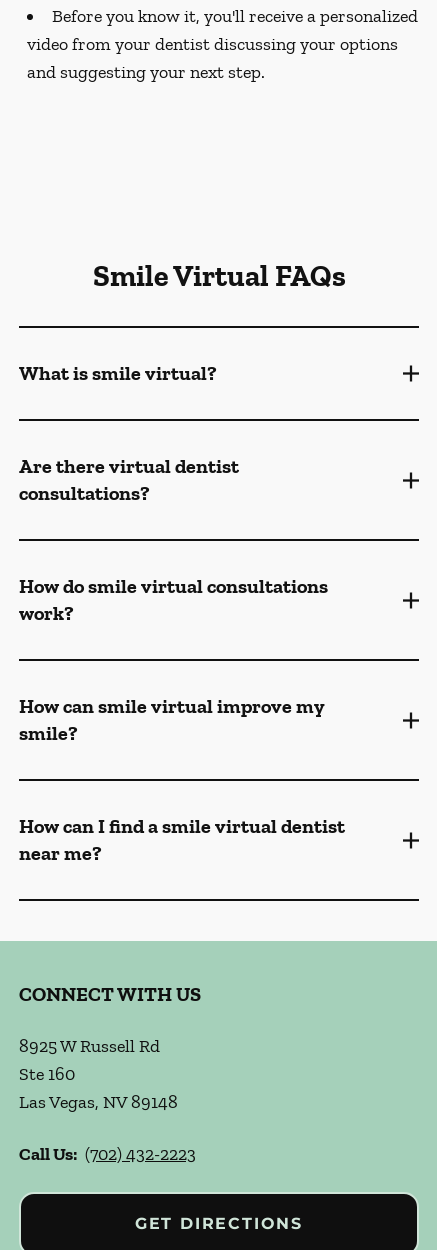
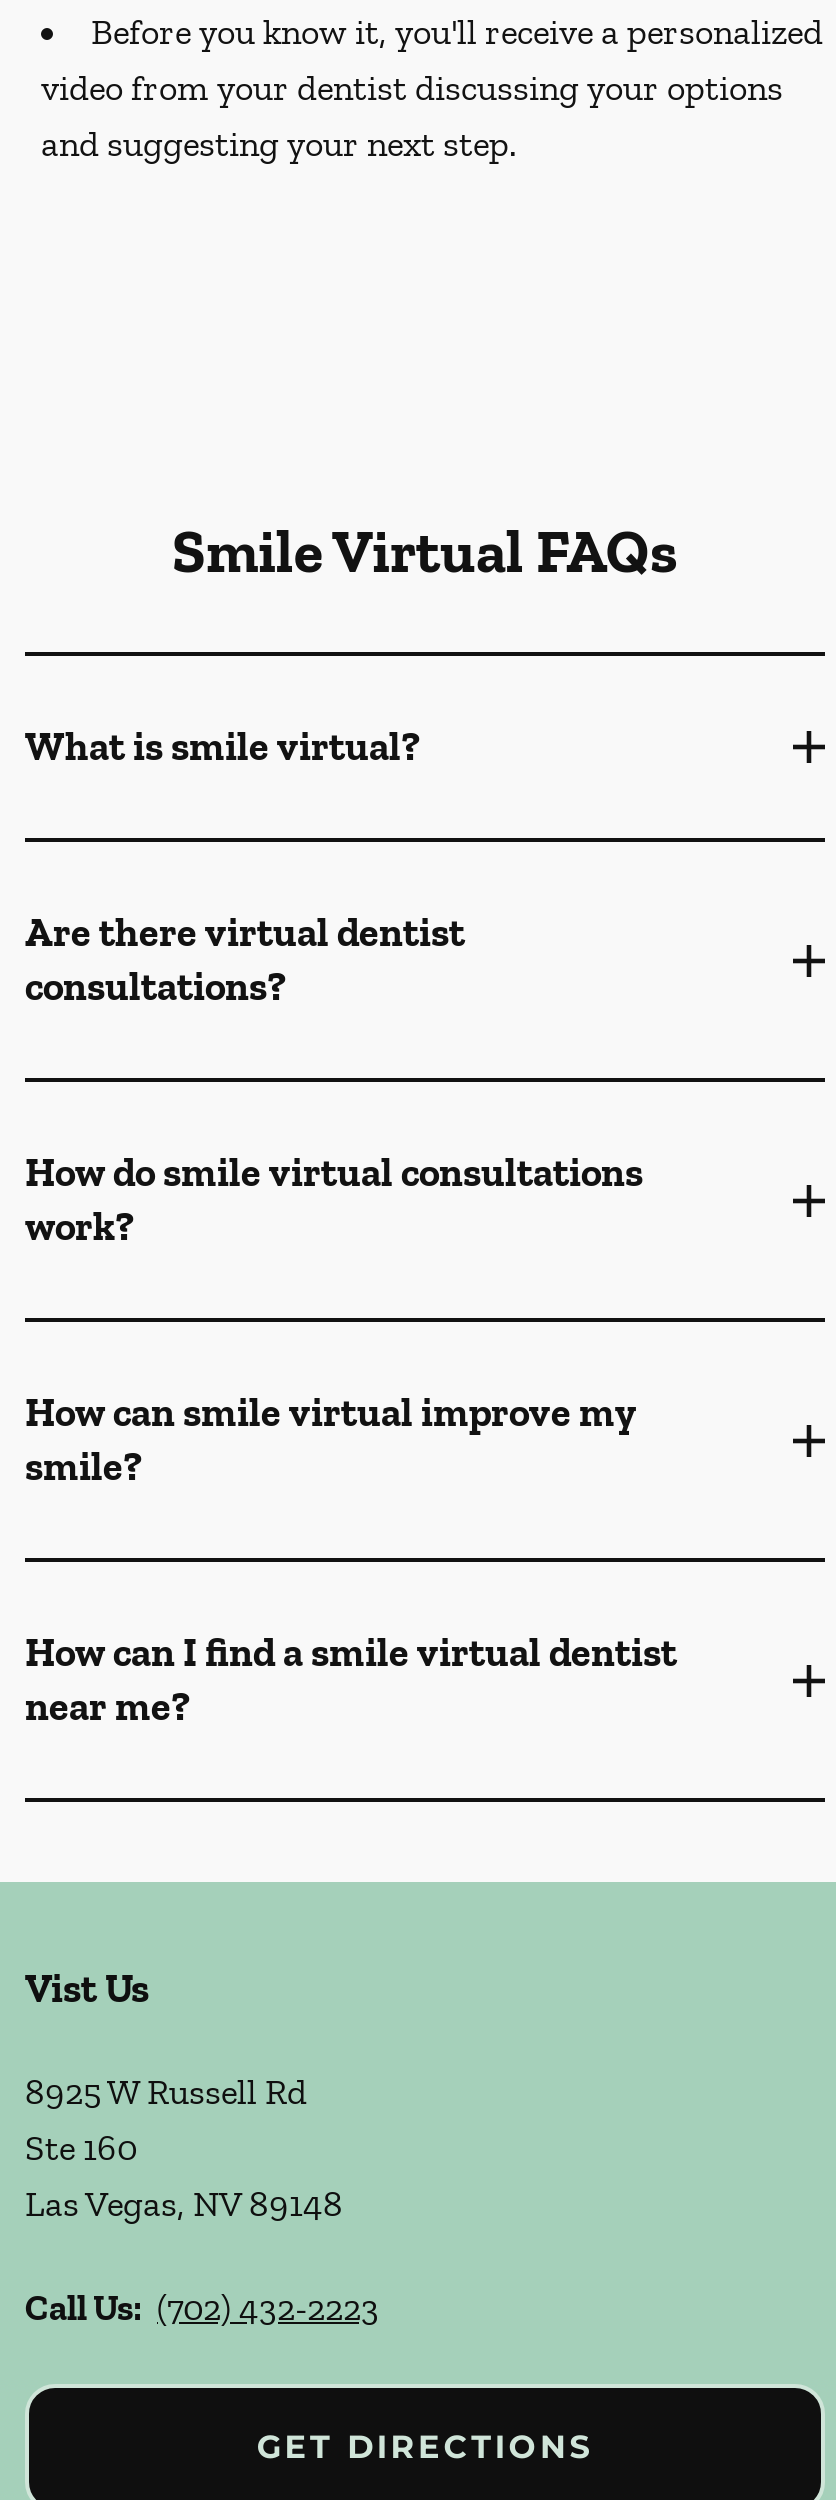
- CONNECT WITH US
+ Vist Us
